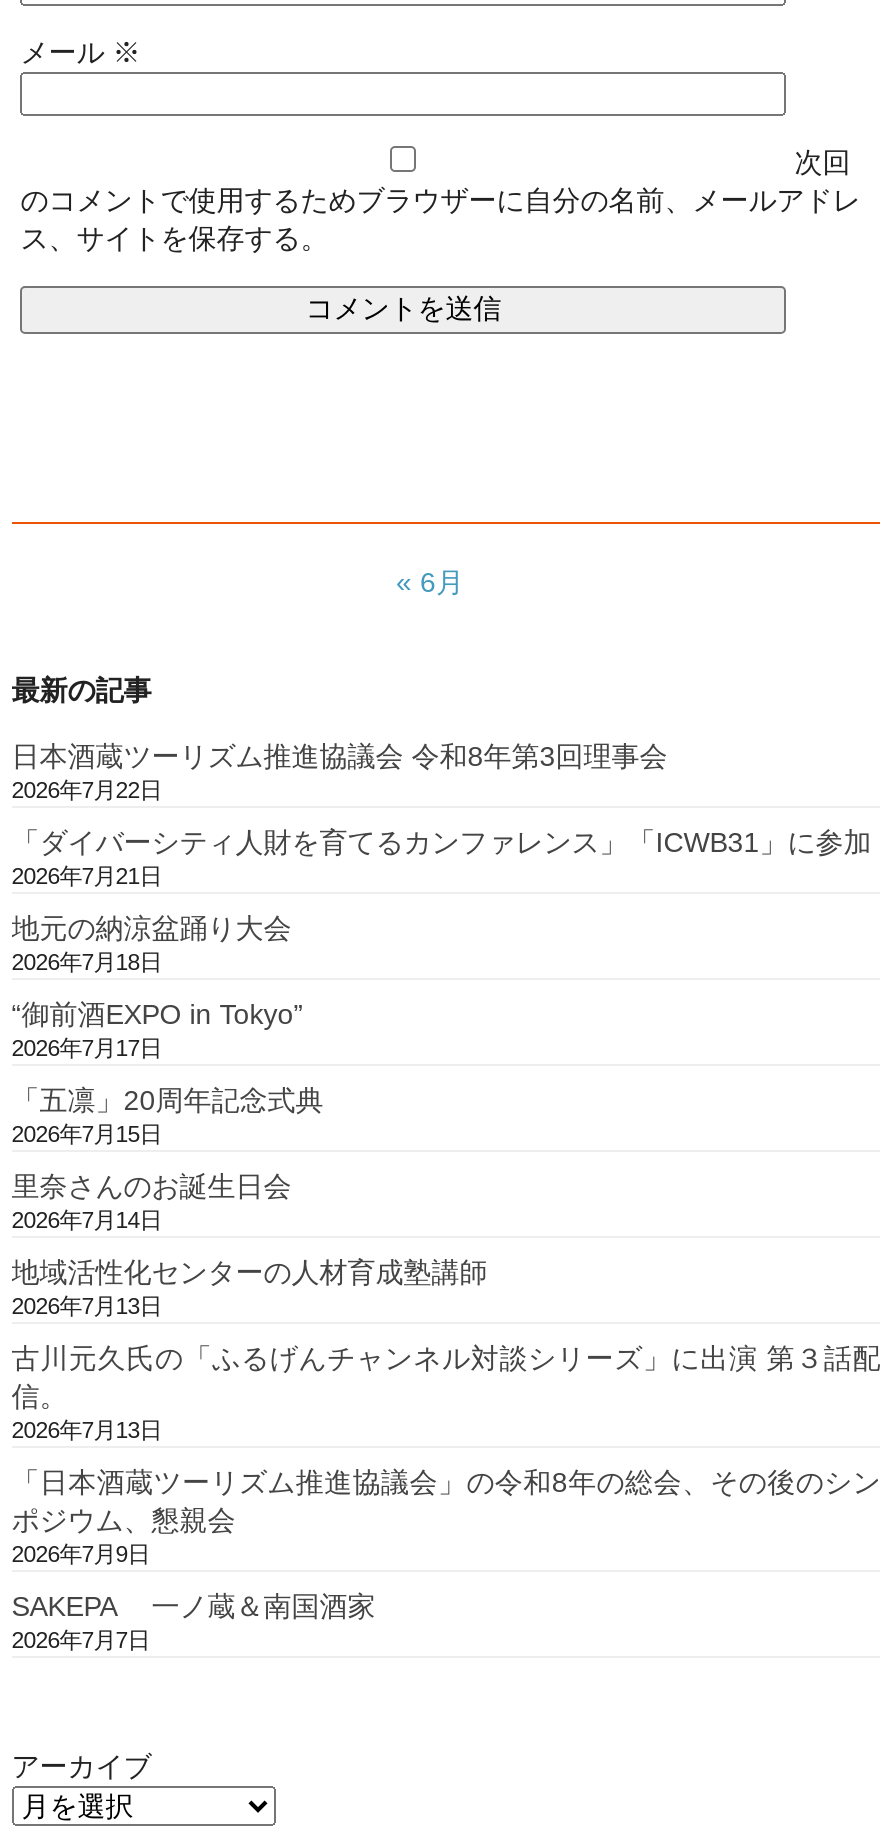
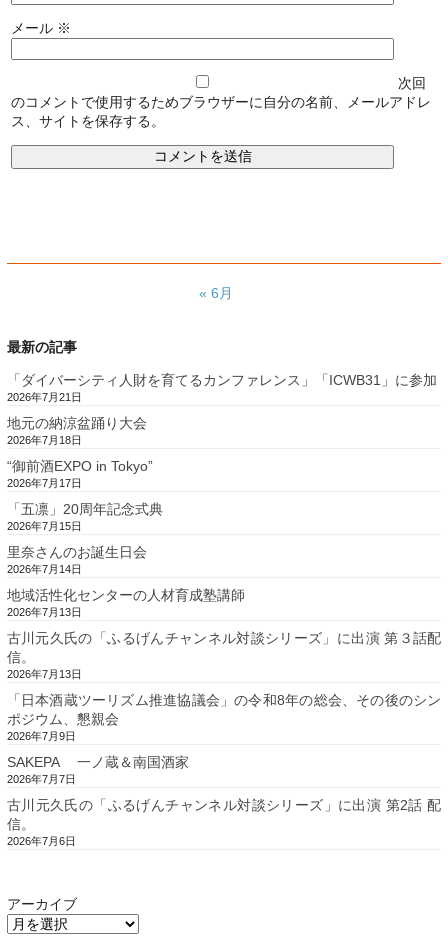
- 日本酒蔵ツーリズム推進協議会 令和8年第3回理事会
- 2026年7月22日

moved up: 「ダイバーシティ人財を育てるカンファレンス」「ICWB31」に参加 | 2026年7月21日 | 地元の納涼盆踊り大会 | ... | SAKEPA 一ノ蔵＆南国酒家 | 2026年7月7日

+ 古川元久氏の「ふるげんチャンネル対談シリーズ」に出演 第2話 配
+ 信。
+ 2026年7月6日
